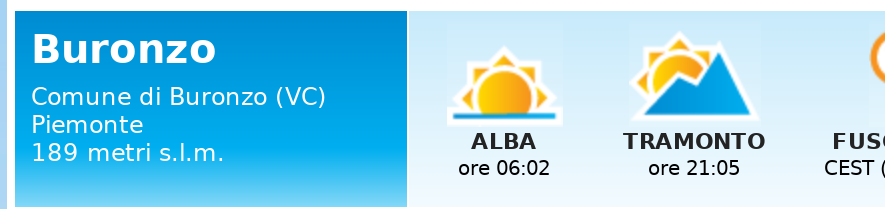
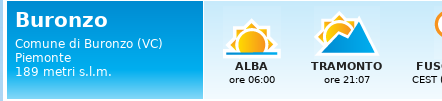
- ore 06:02
+ ore 06:00

- ore 21:05
+ ore 21:07
